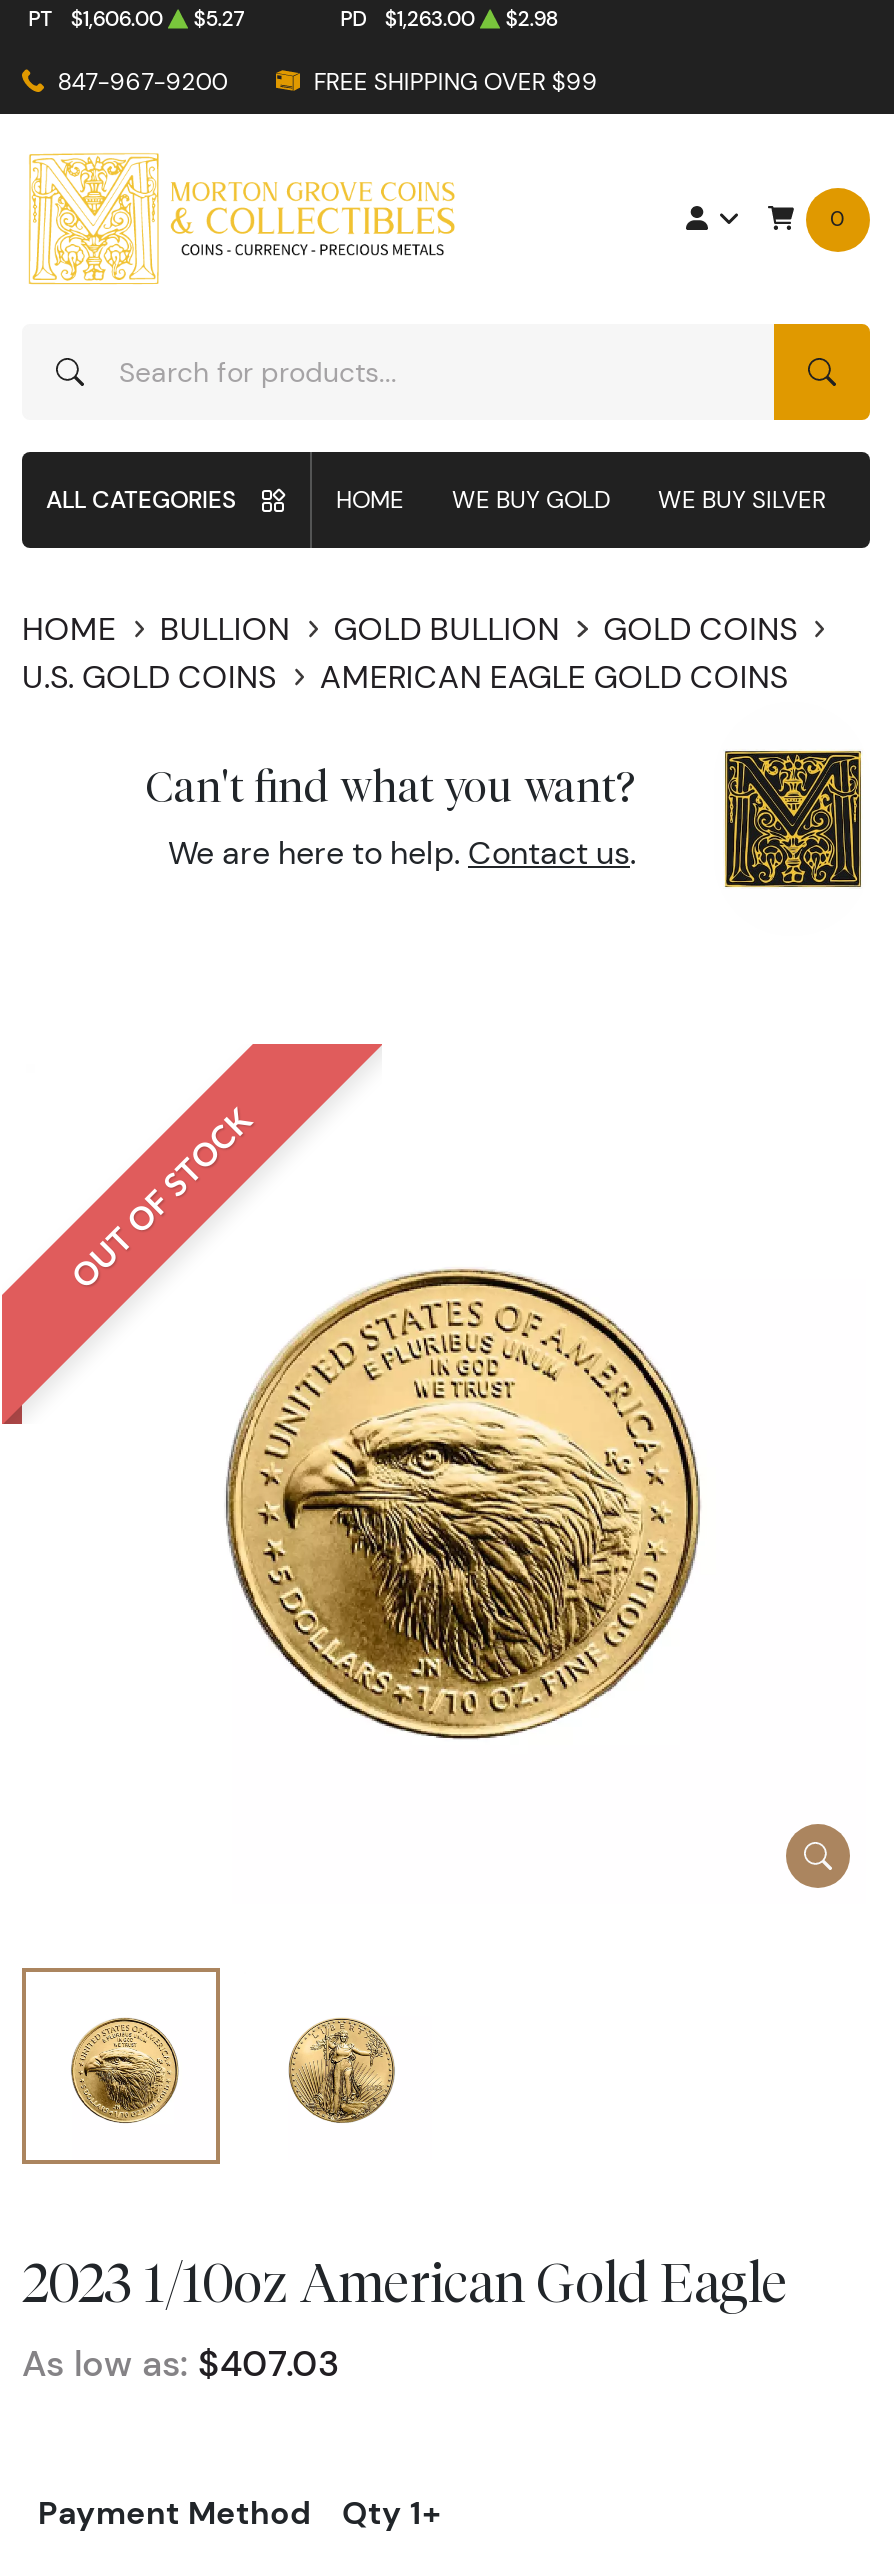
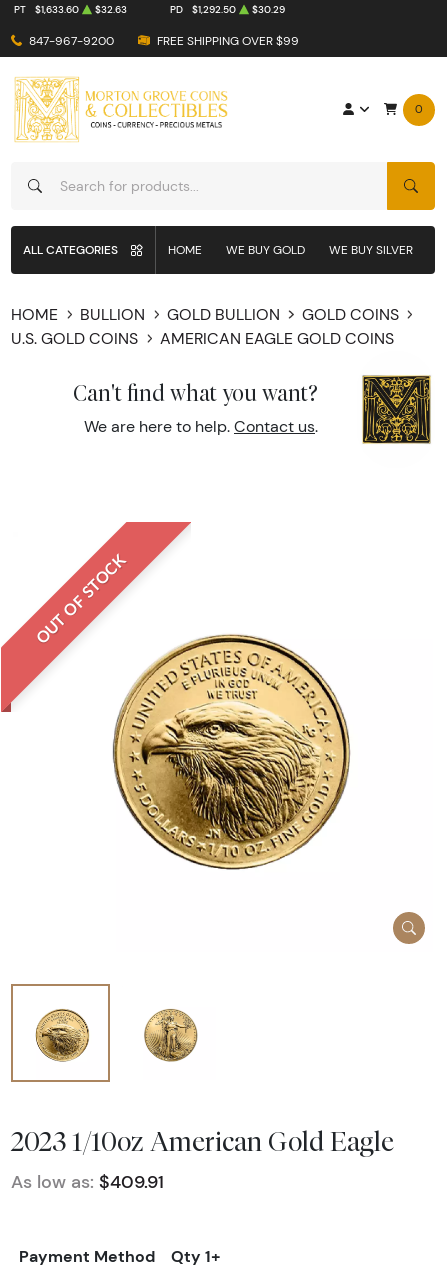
- $1,606.00
+ $1,633.60

- $5.27
+ $32.63

- $1,263.00
+ $1,292.50

- $2.98
+ $30.29

- As low as: $407.03
+ As low as: $409.91
